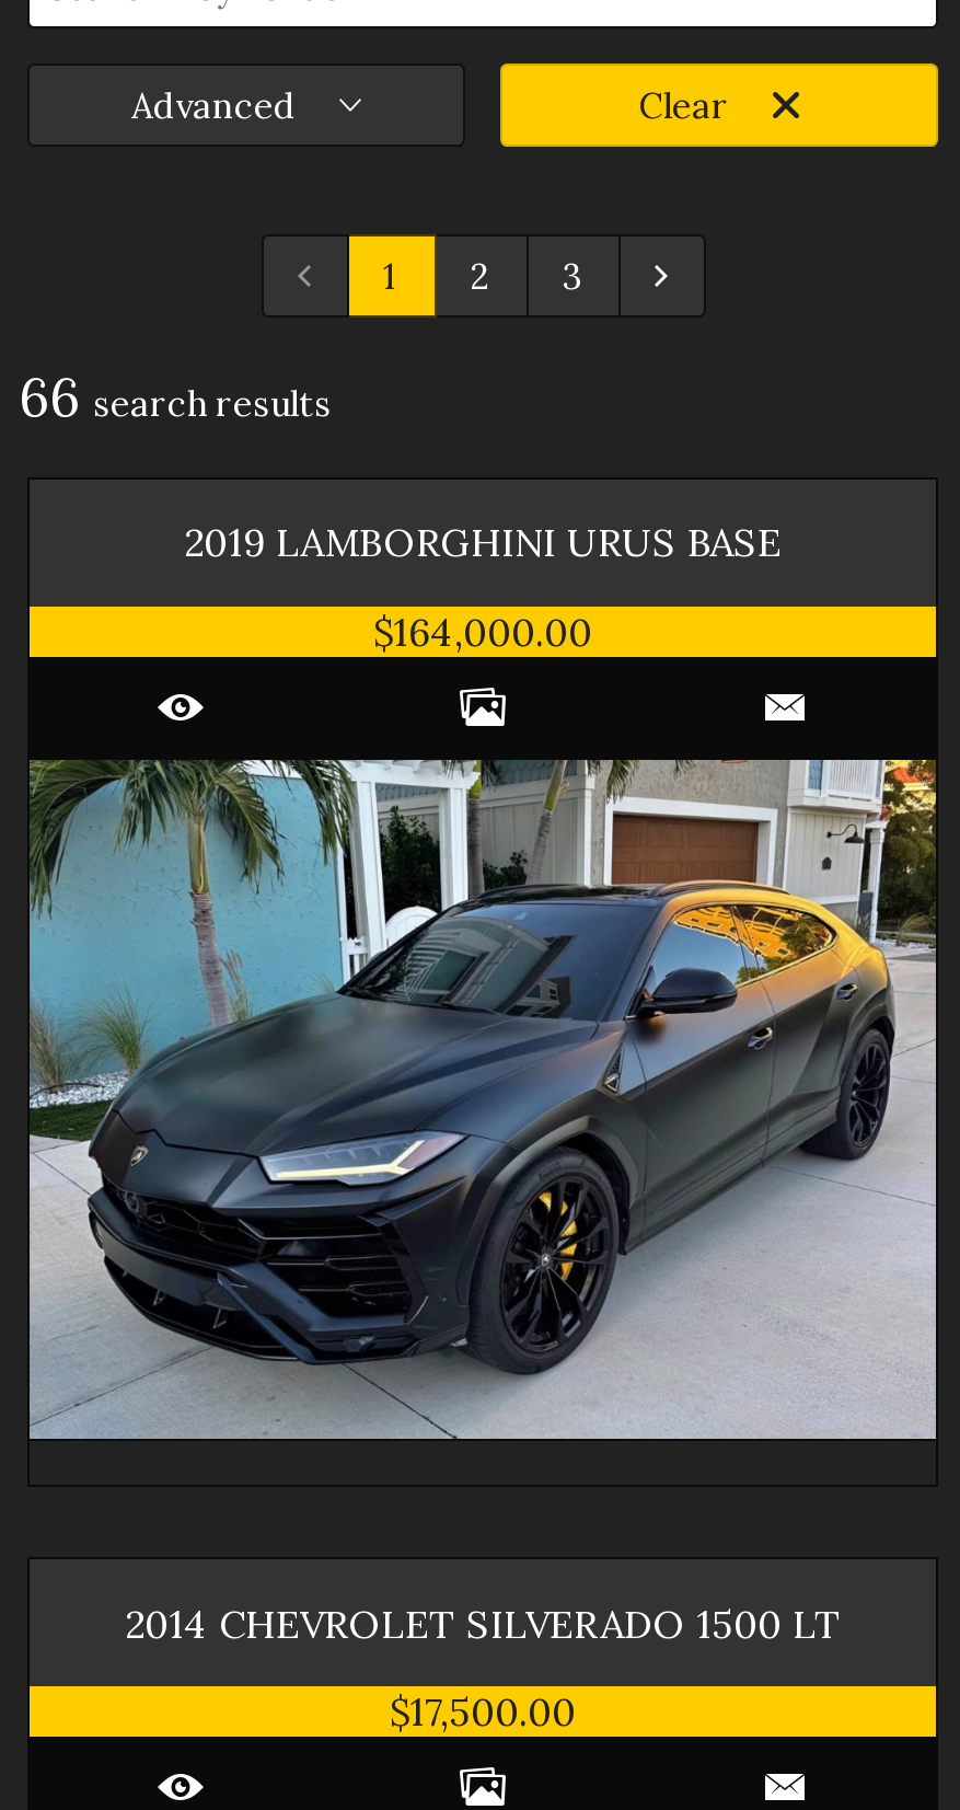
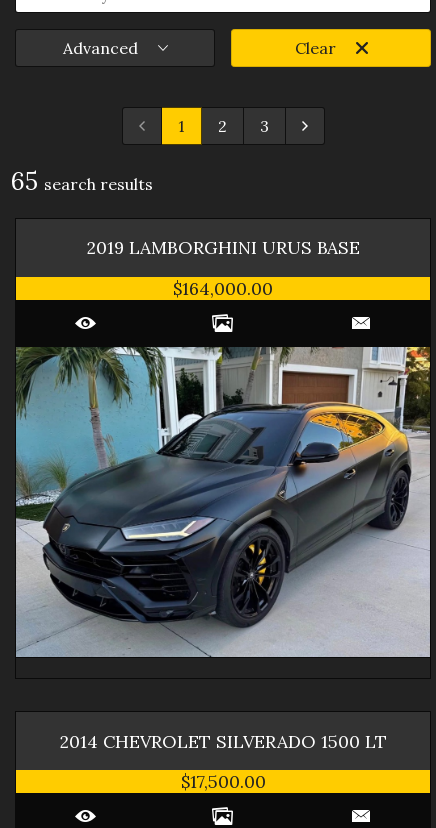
- 66 search results
+ 65 search results
